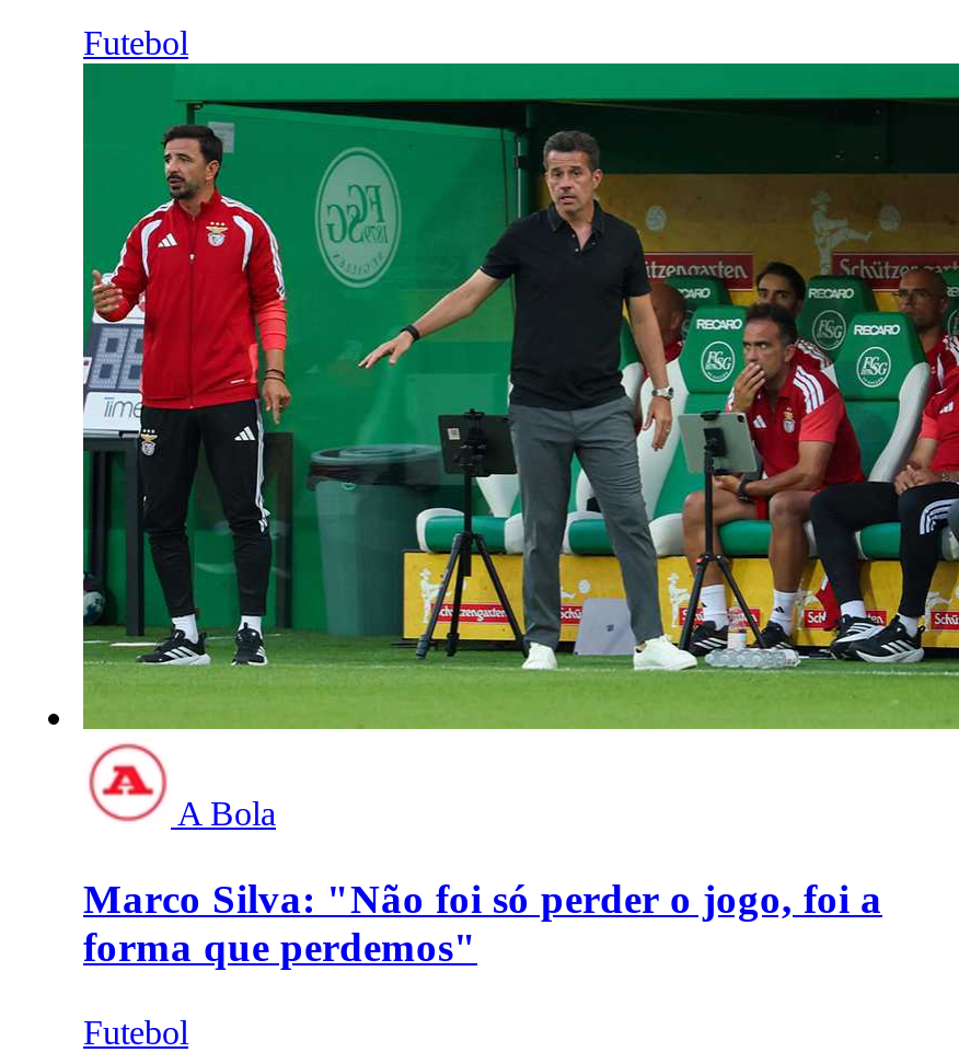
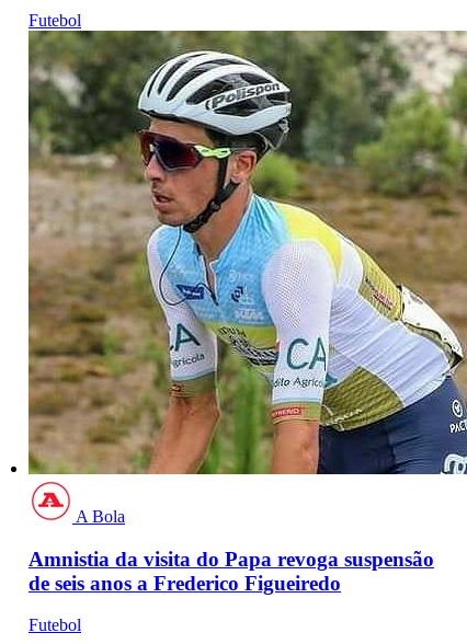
- [image]
+ [image]

- Marco Silva: "Não foi só perder o jogo, foi a
- forma que perdemos"
+ Amnistia da visita do Papa revoga suspensão
+ de seis anos a Frederico Figueiredo
